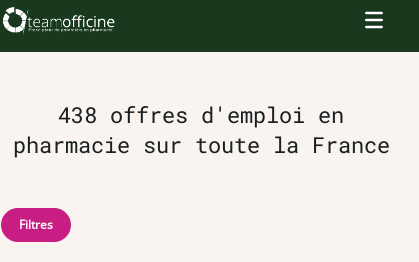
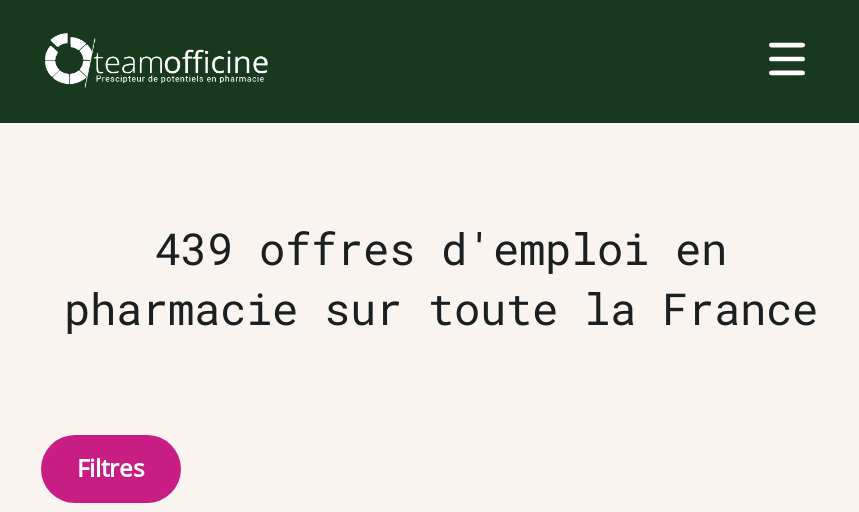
- 438 offres d'emploi en
+ 439 offres d'emploi en
